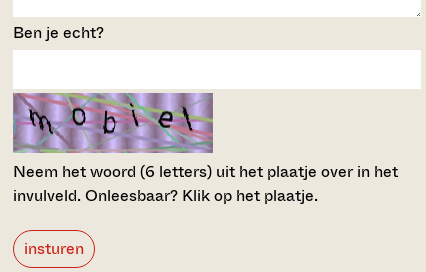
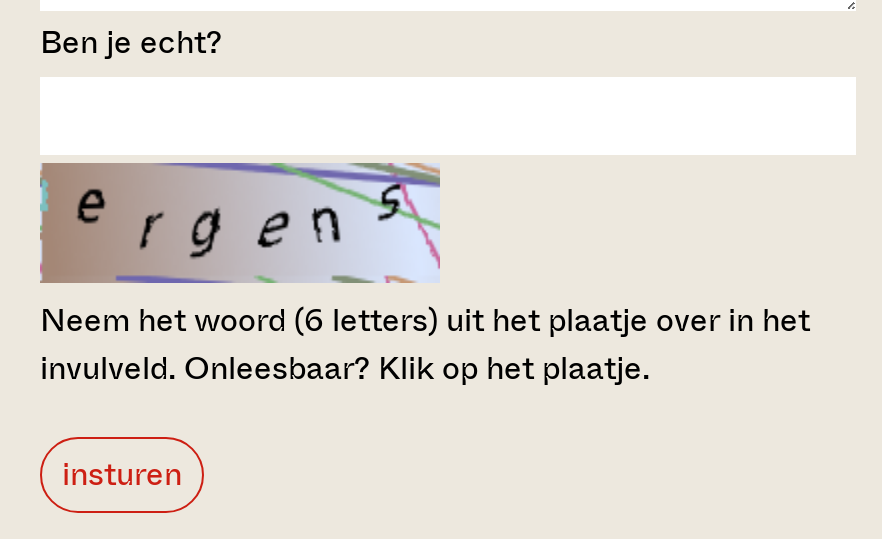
- [image]
+ [image]
